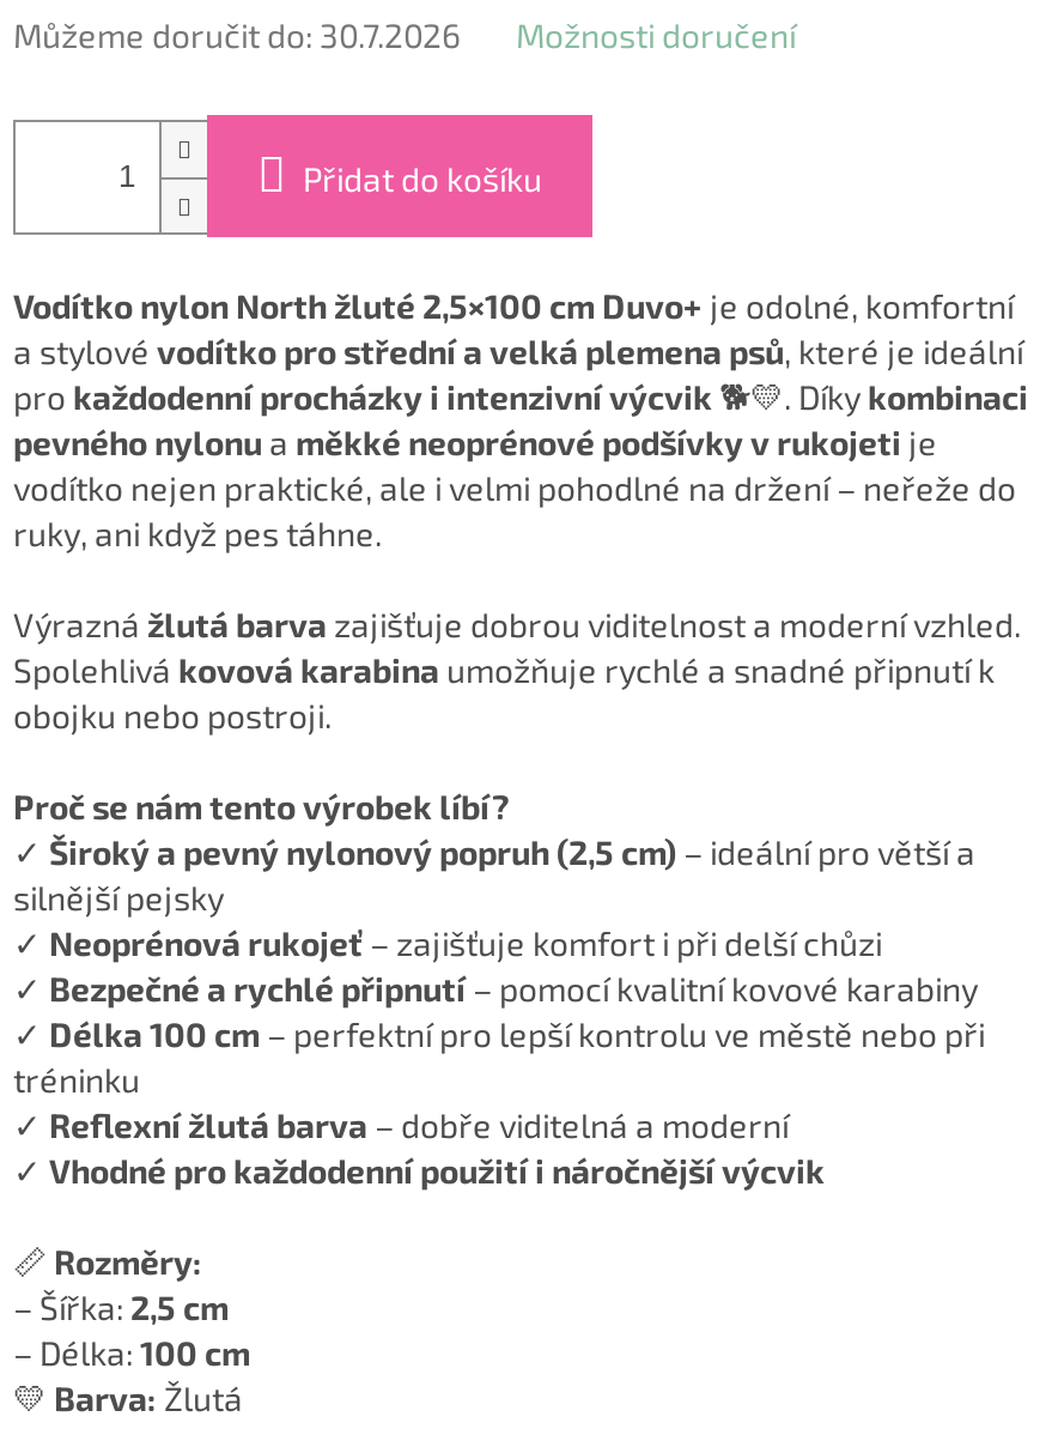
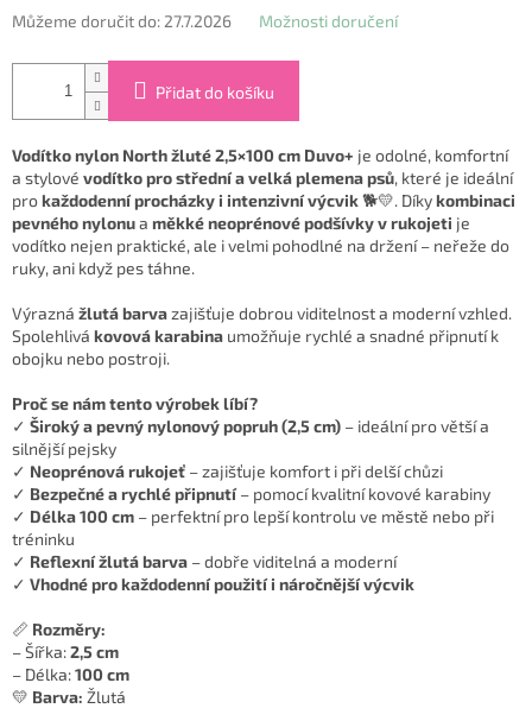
- Můžeme doručit do: 30.7.2026
+ Můžeme doručit do: 27.7.2026
